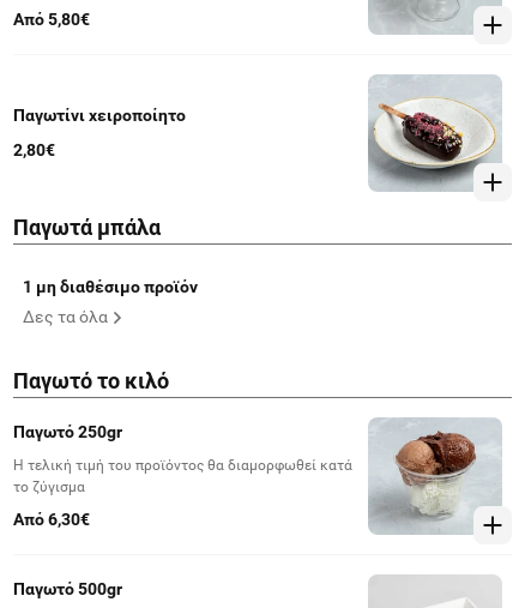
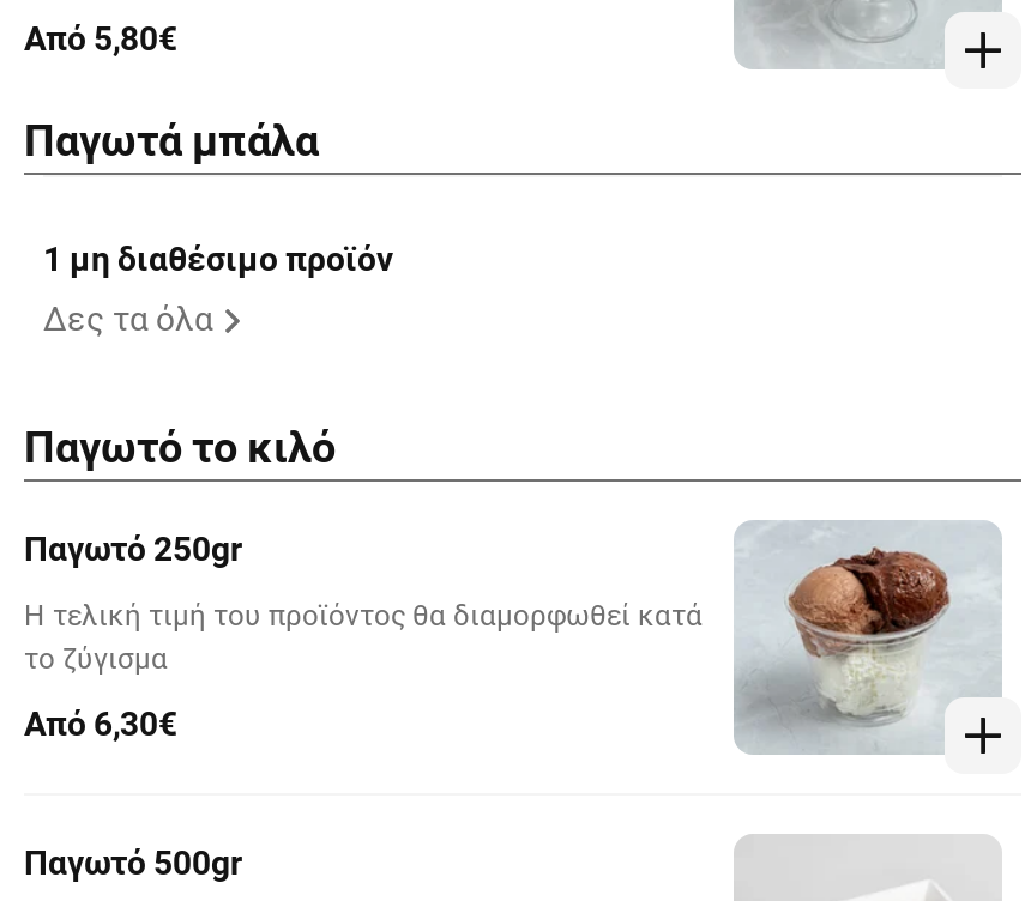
- [image]

- Παγωτίνι χειροποίητο
- 2,80€
